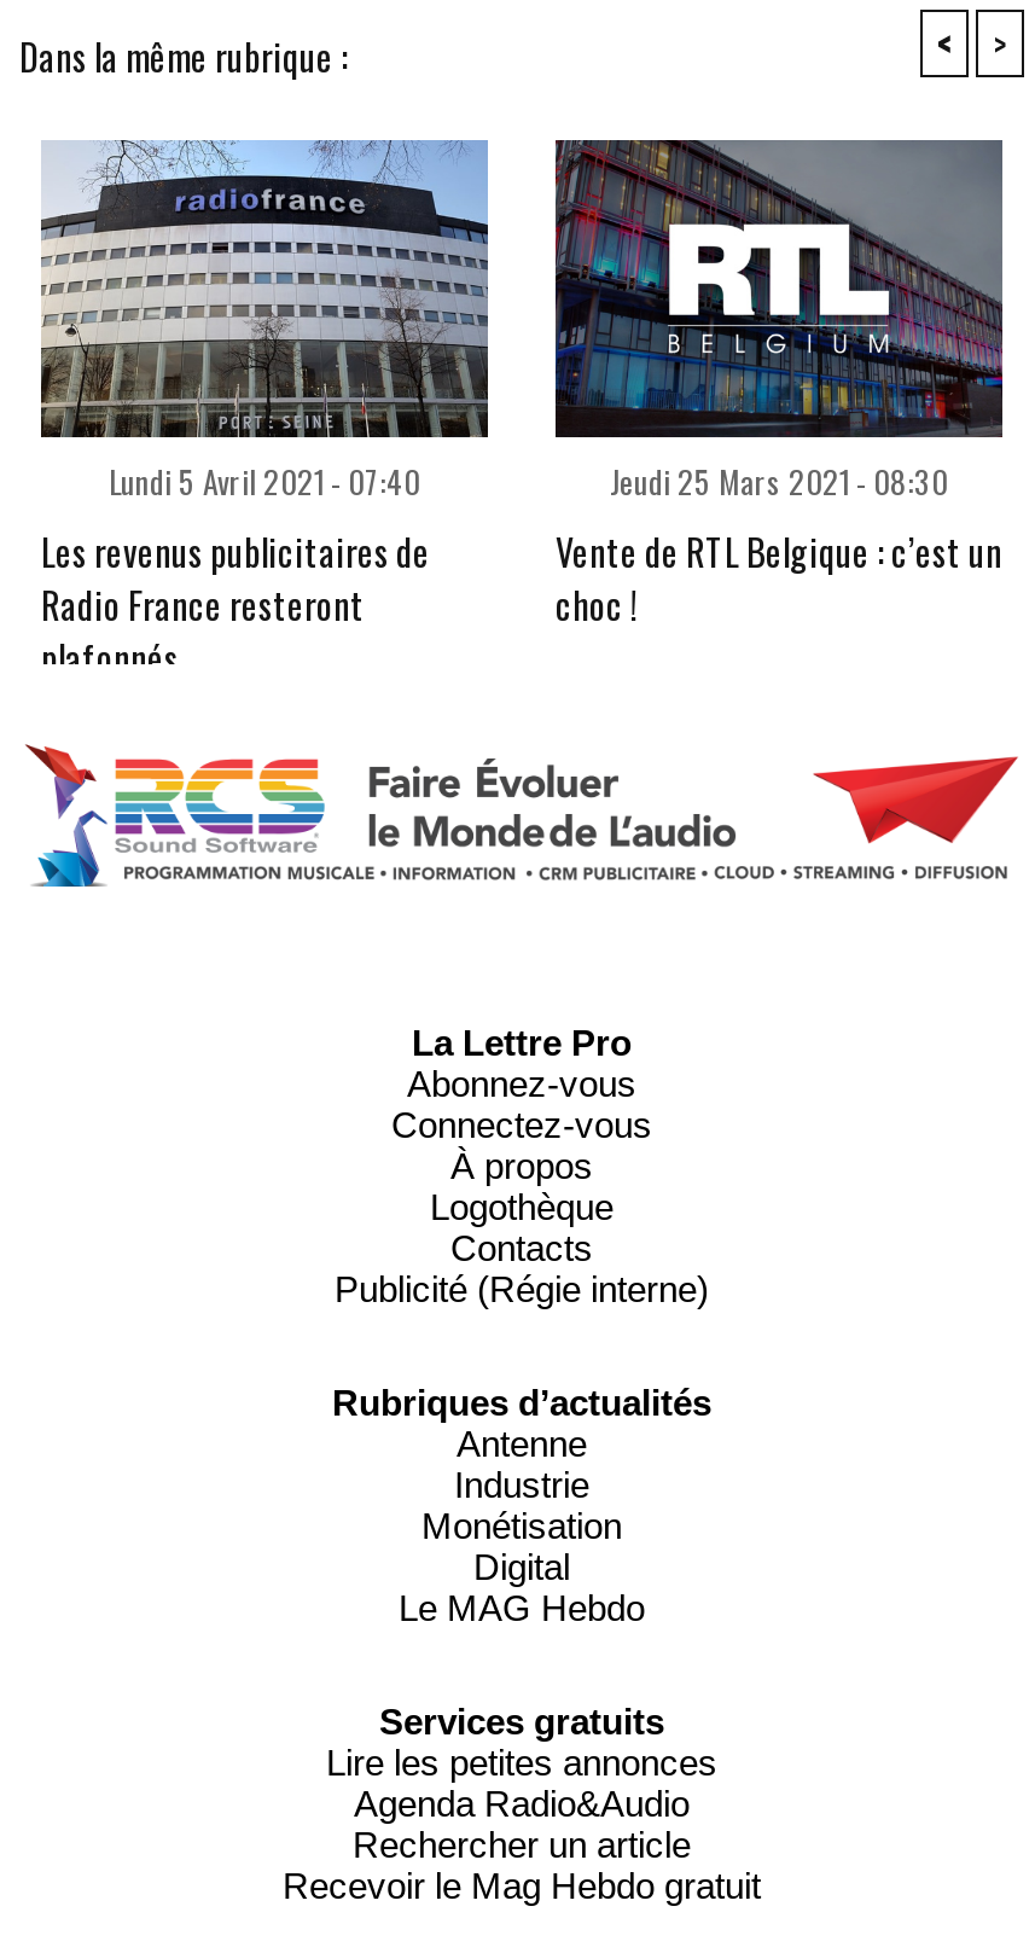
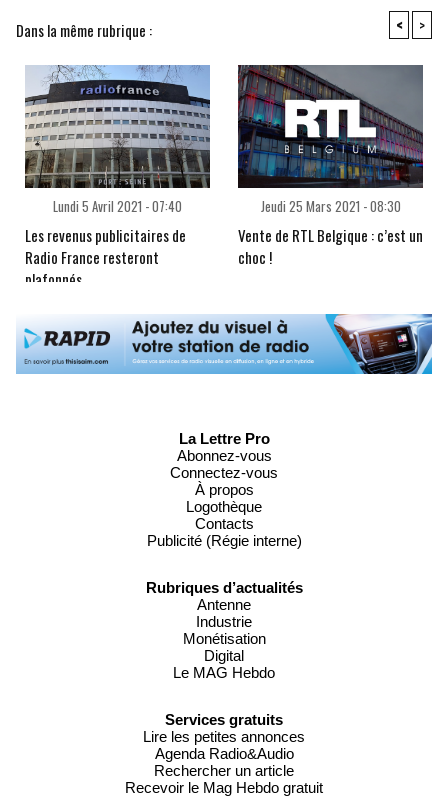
- [image]
+ [image]
